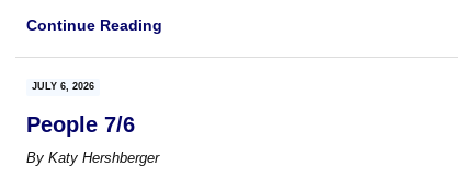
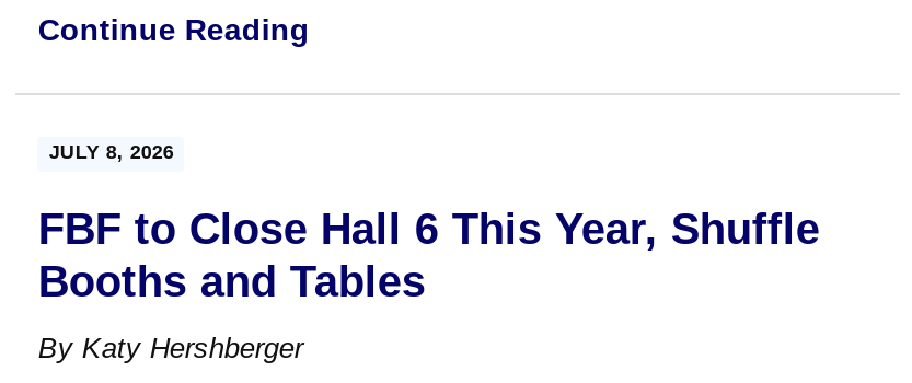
- JULY 6, 2026
+ JULY 8, 2026

- People 7/6
+ FBF to Close Hall 6 This Year, Shuffle
+ Booths and Tables
